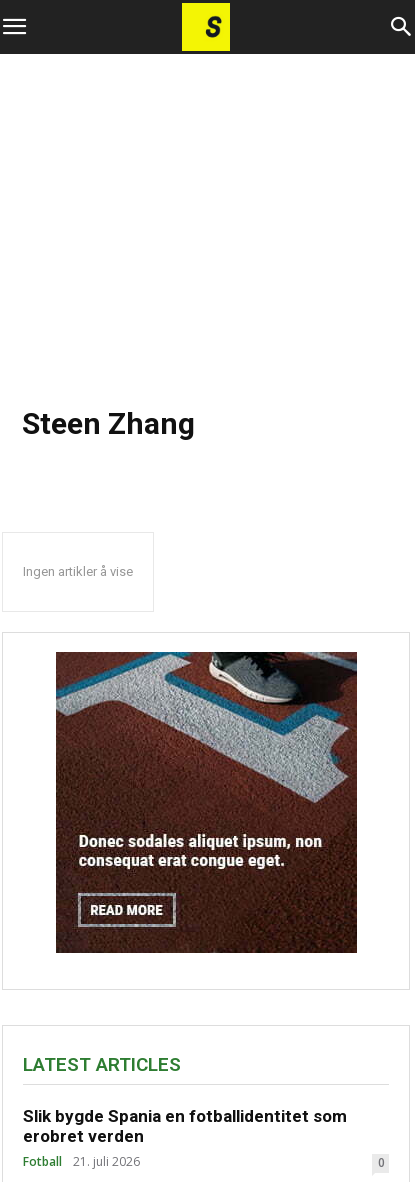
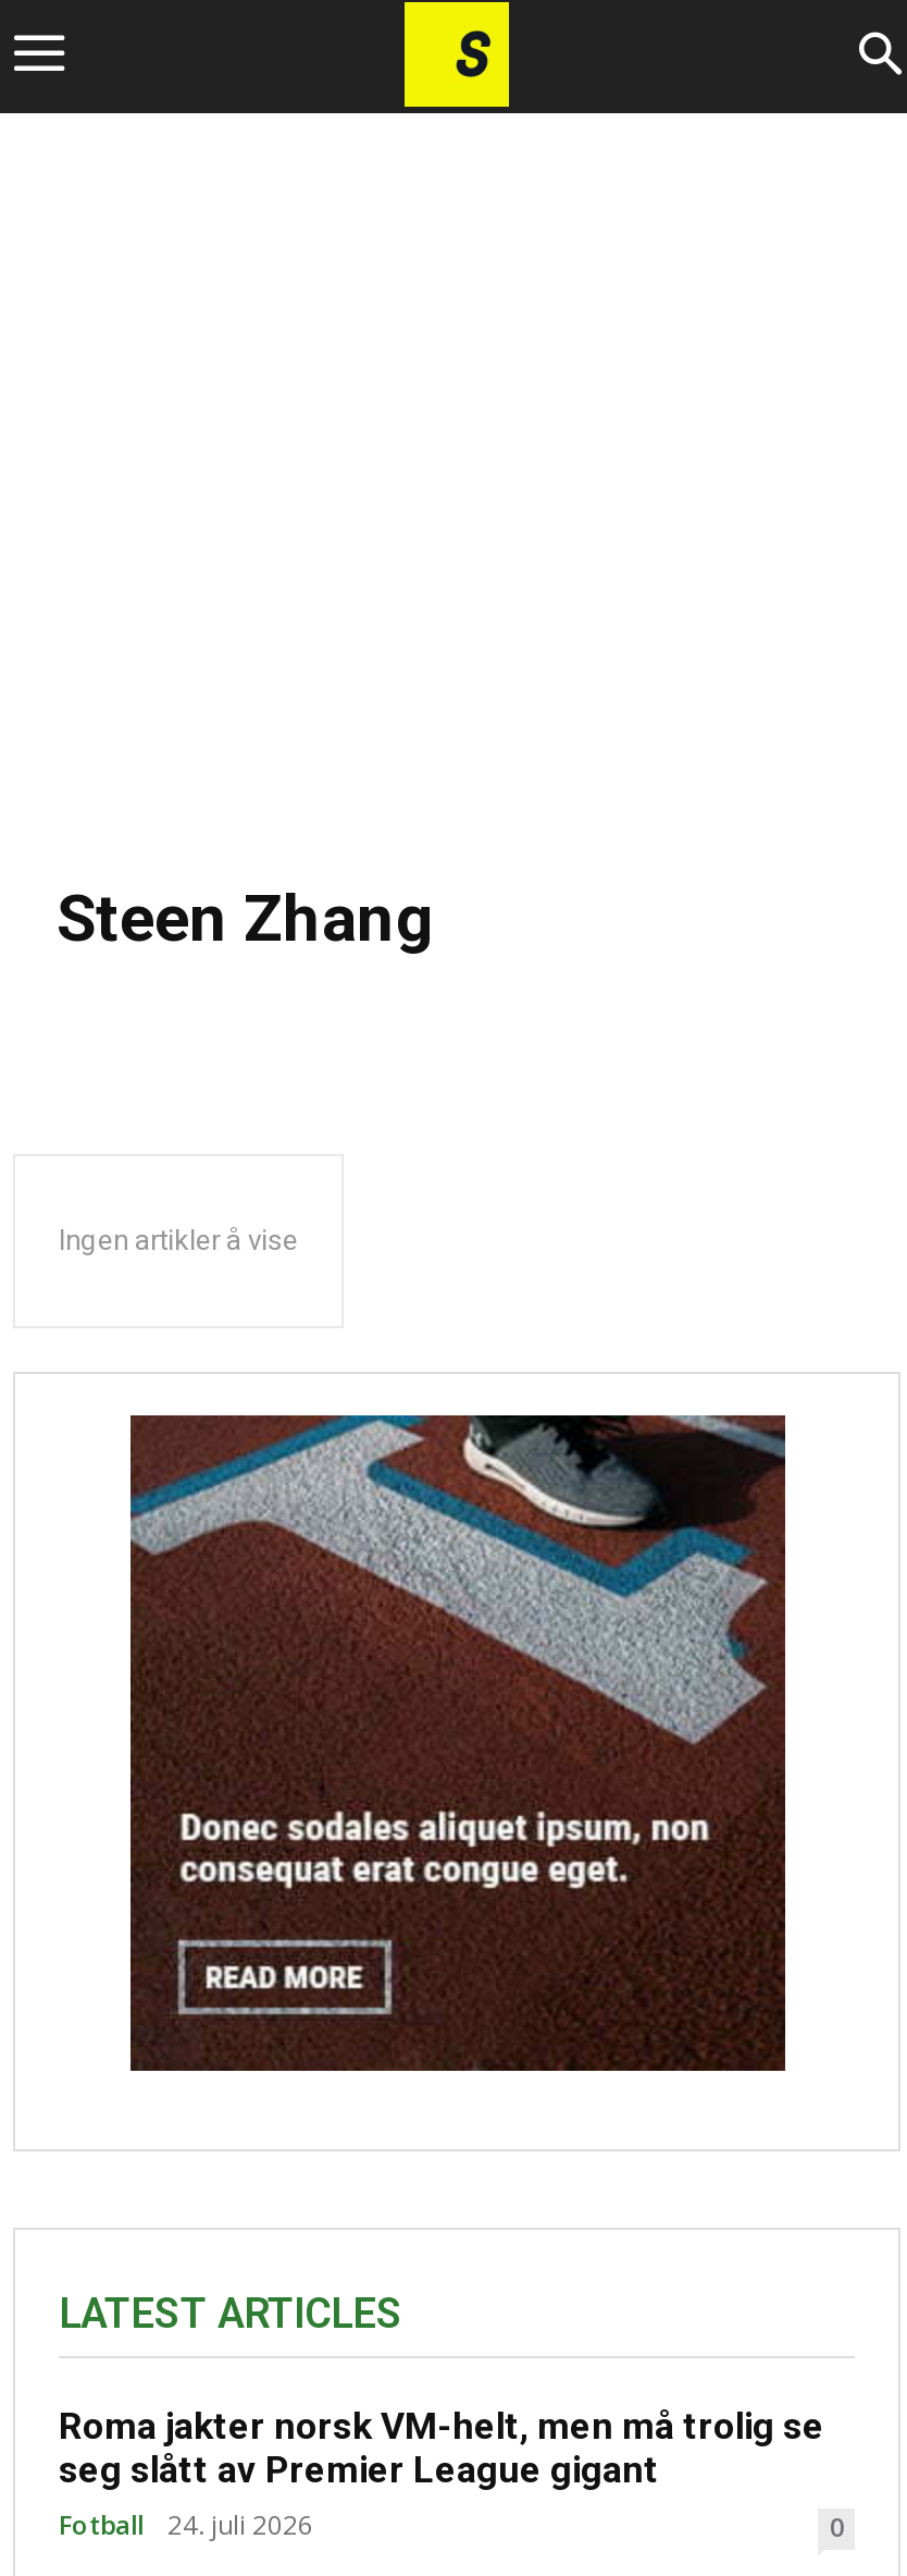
- Slik bygde Spania en fotballidentitet som
- erobret verden
+ Roma jakter norsk VM-helt, men må trolig se
+ seg slått av Premier League gigant

- Fotball 21. juli 2026
+ Fotball 24. juli 2026
